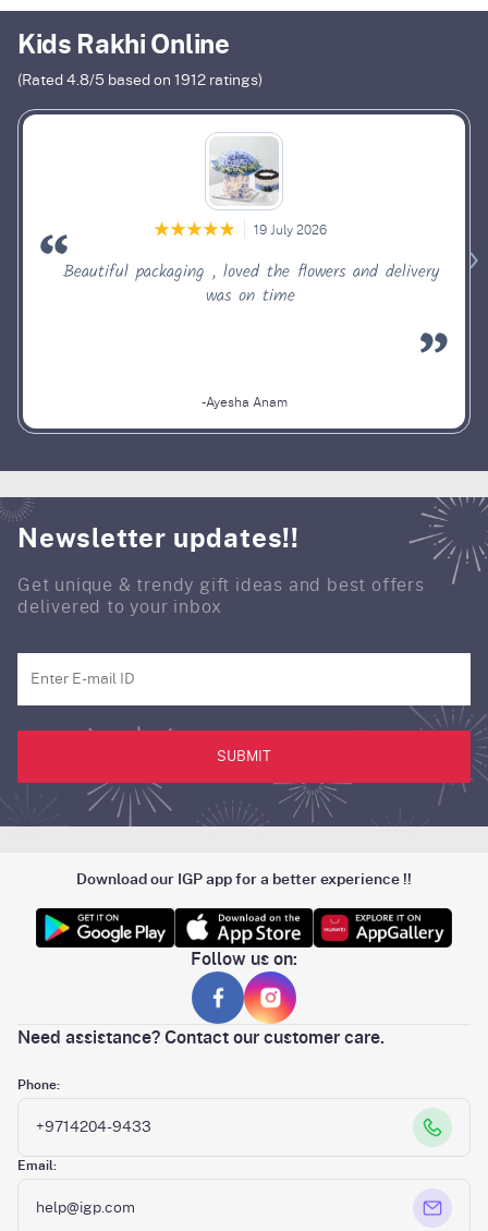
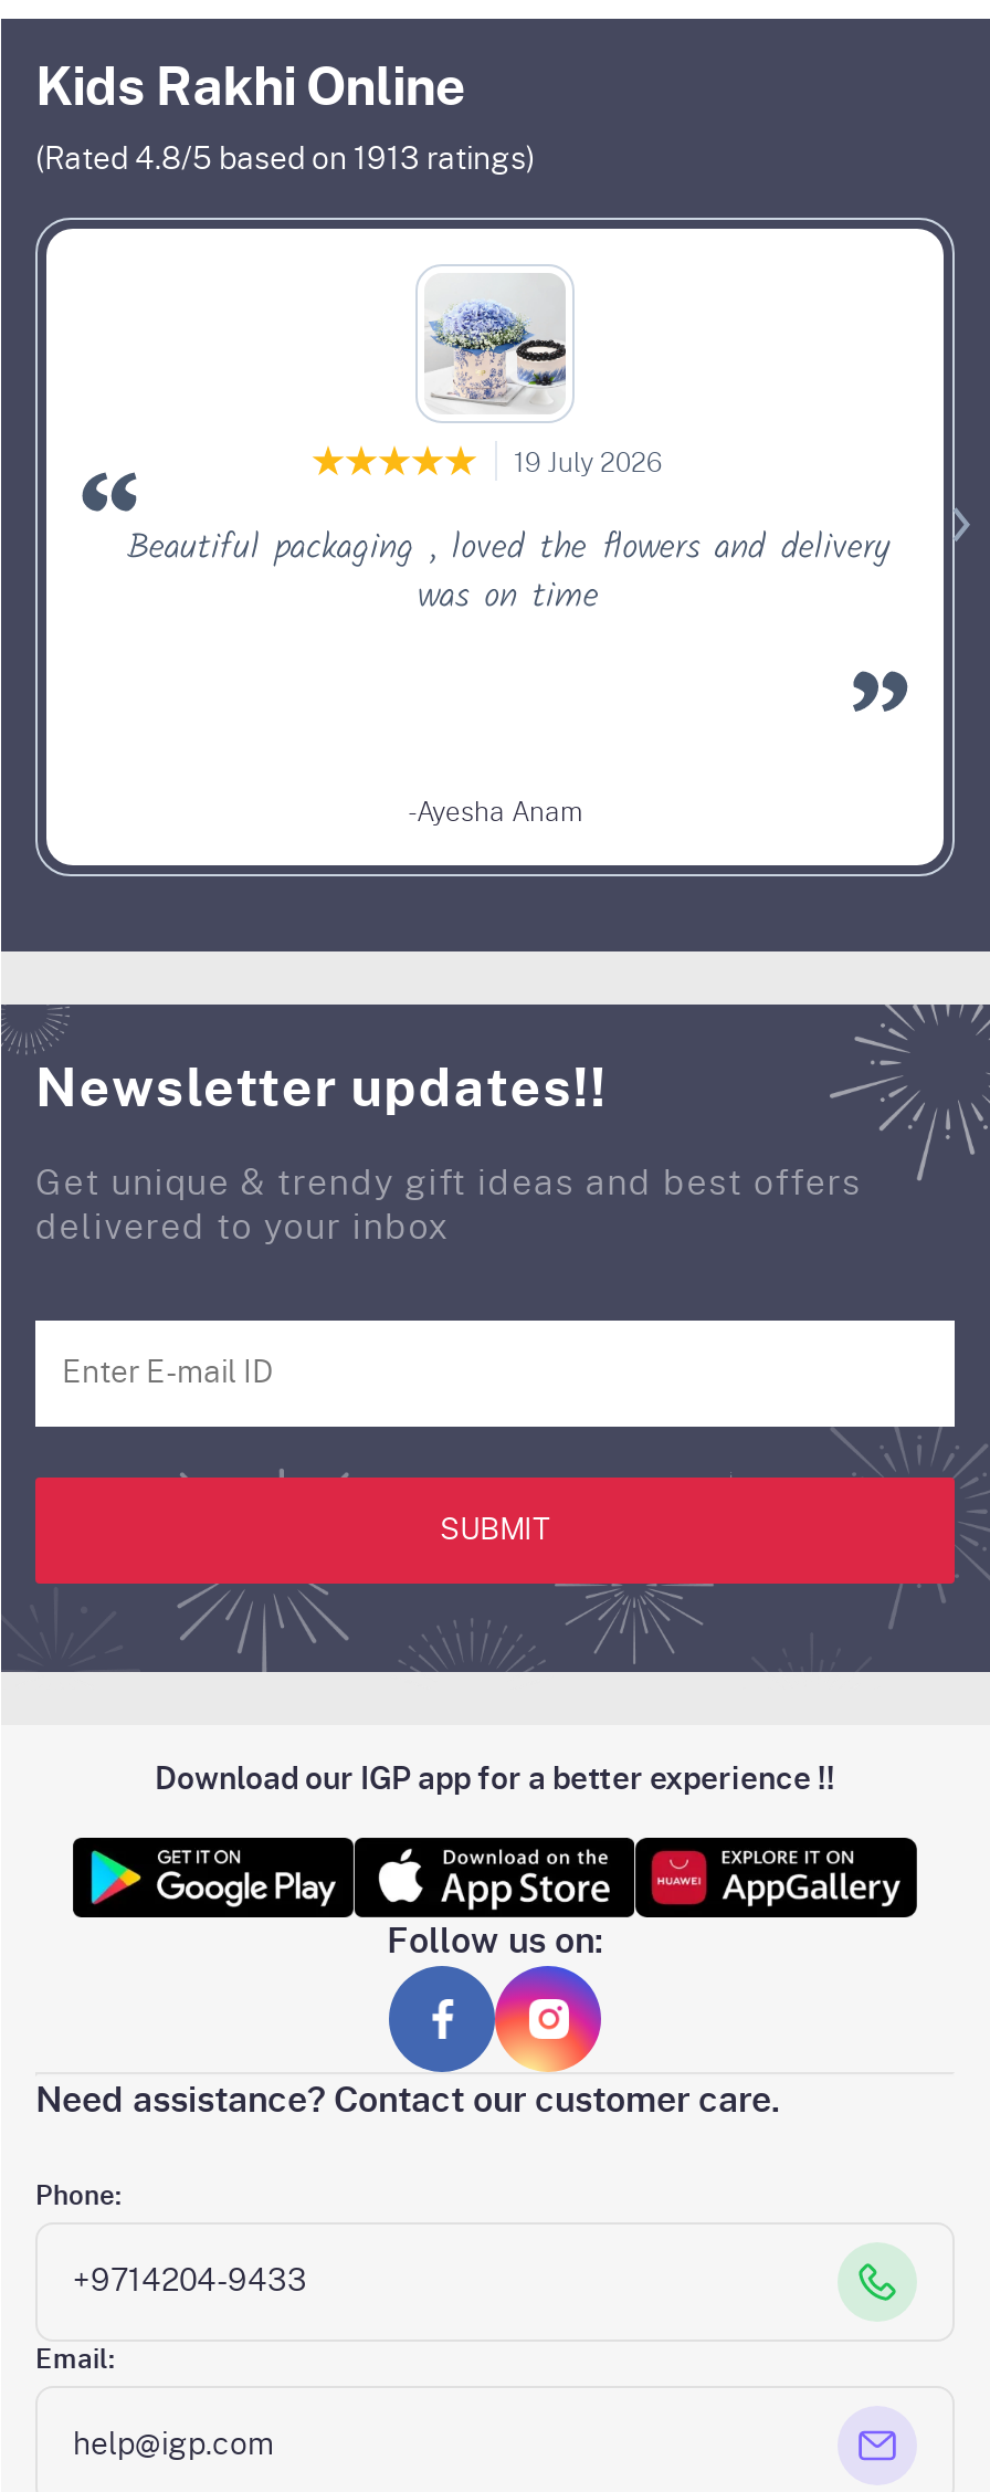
- (Rated 4.8/5 based on 1912 ratings)
+ (Rated 4.8/5 based on 1913 ratings)
